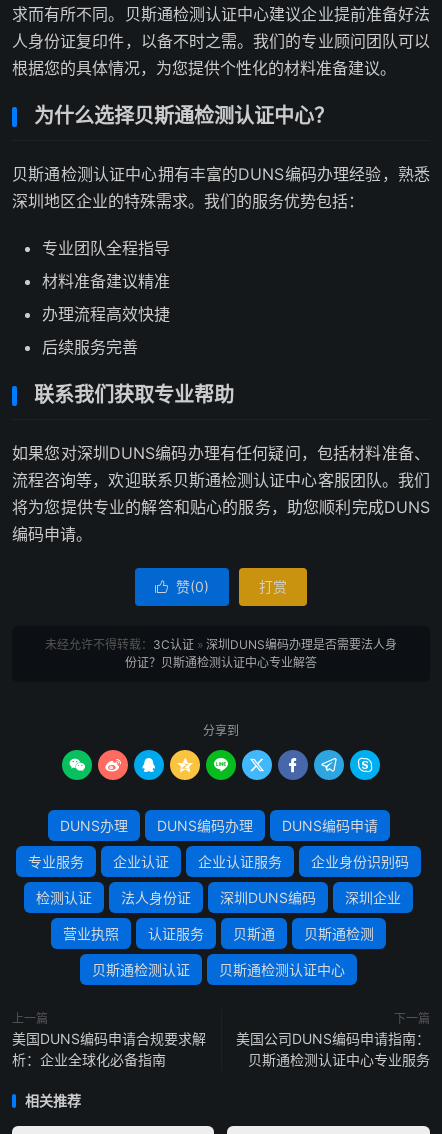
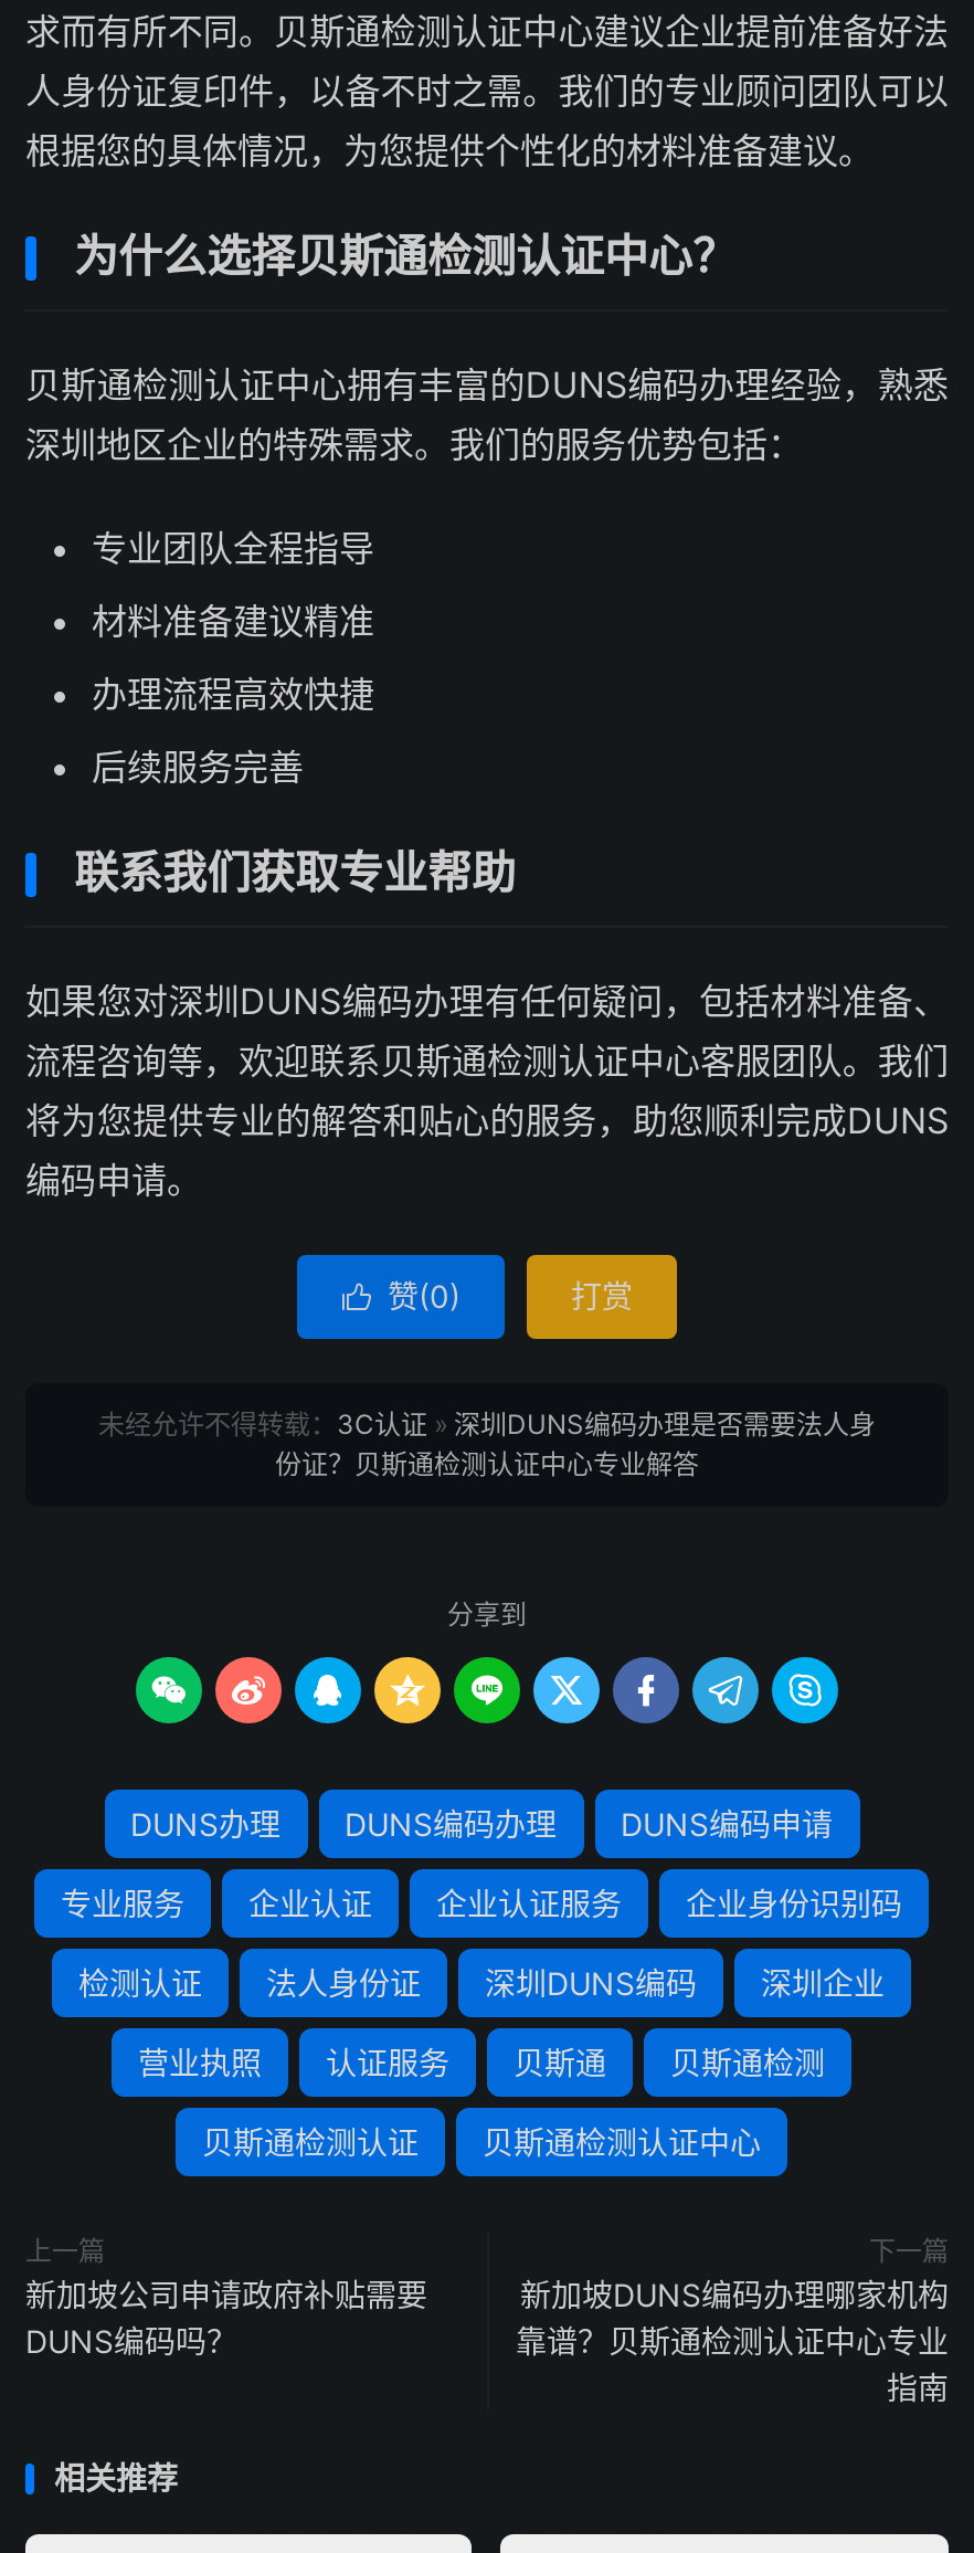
- 美国DUNS编码申请合规要求解
- 析：企业全球化必备指南
+ 新加坡公司申请政府补贴需要
+ DUNS编码吗？

- 美国公司DUNS编码申请指南：
- 贝斯通检测认证中心专业服务
+ 新加坡DUNS编码办理哪家机构
+ 靠谱？贝斯通检测认证中心专业
+ 指南
